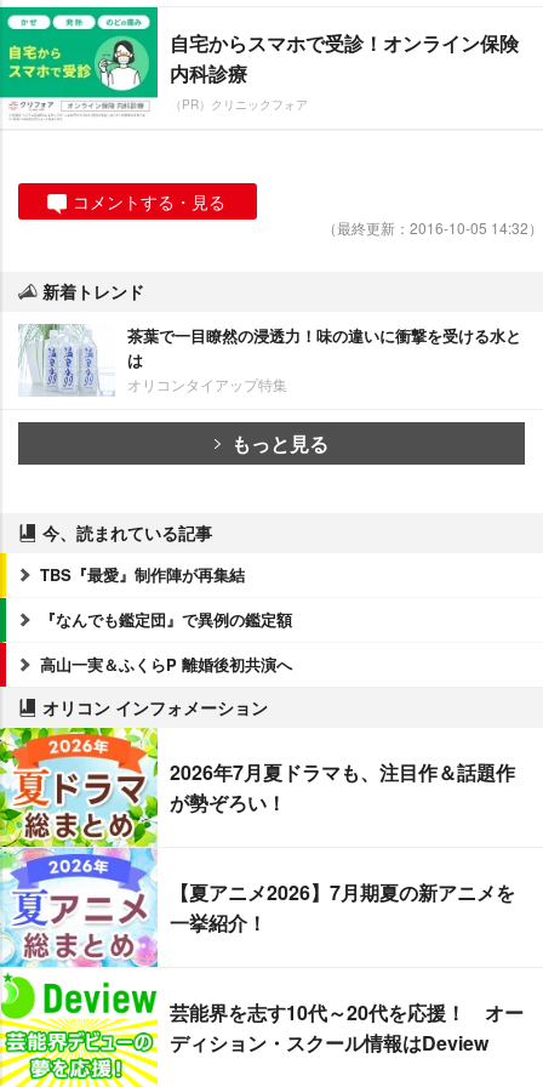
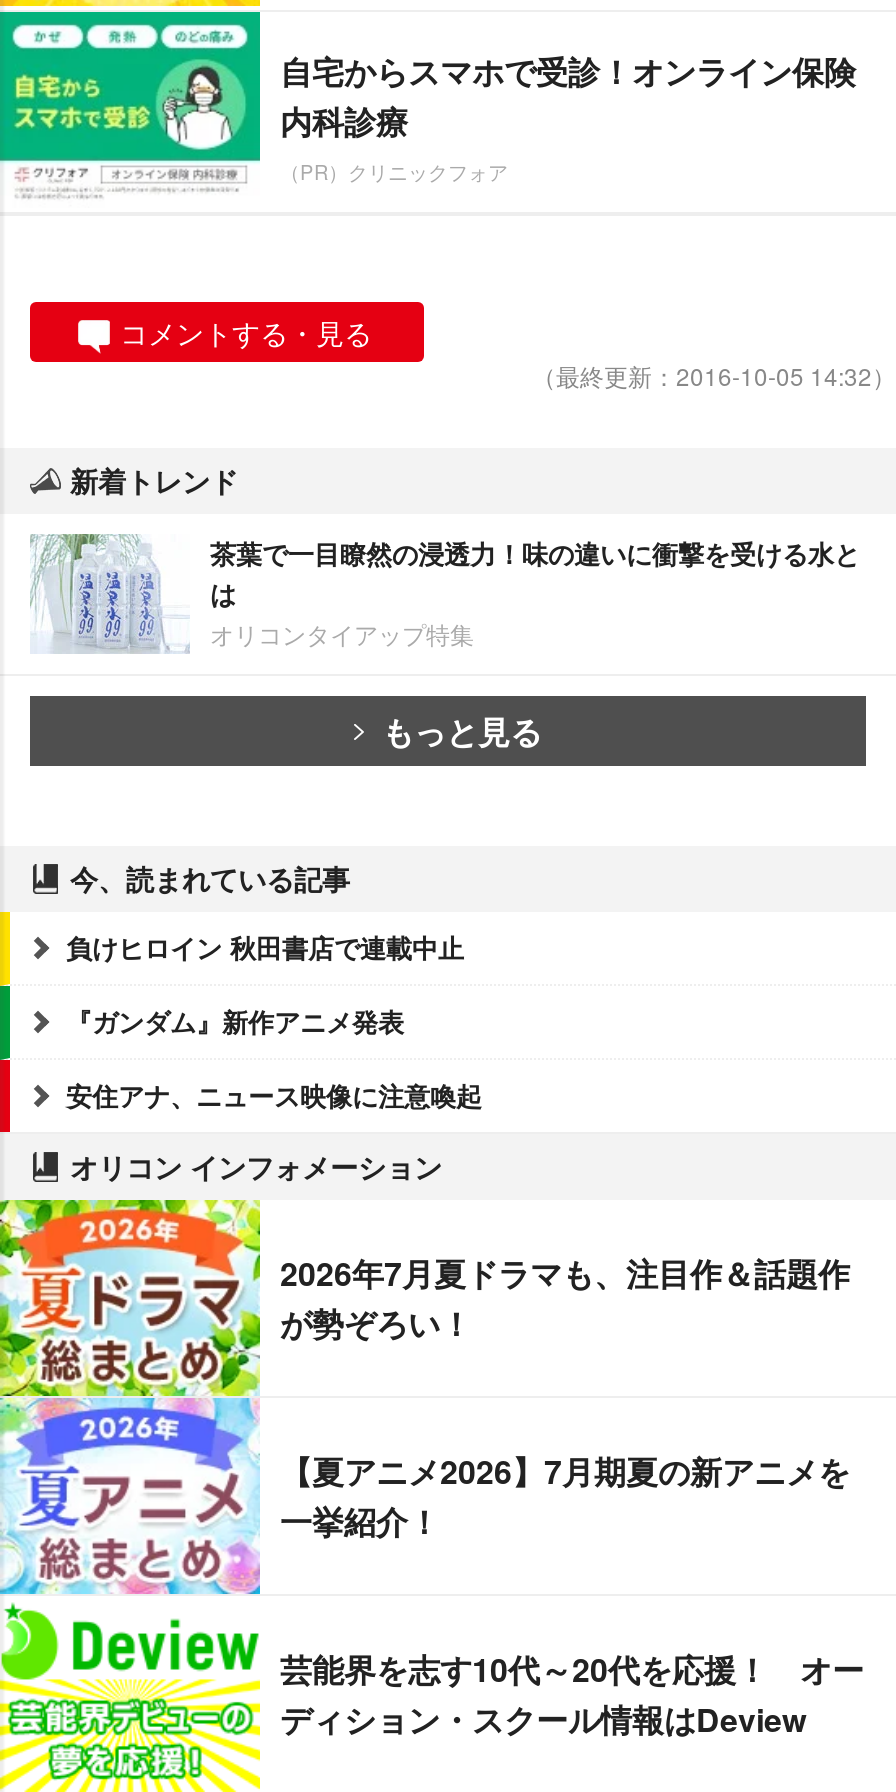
- TBS『最愛』制作陣が再集結
+ 負けヒロイン 秋田書店で連載中止

- 『なんでも鑑定団』で異例の鑑定額
+ 『ガンダム』新作アニメ発表

- 高山一実＆ふくらP 離婚後初共演へ
+ 安住アナ、ニュース映像に注意喚起
